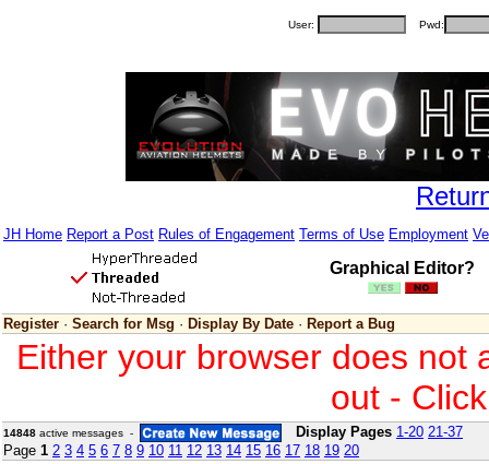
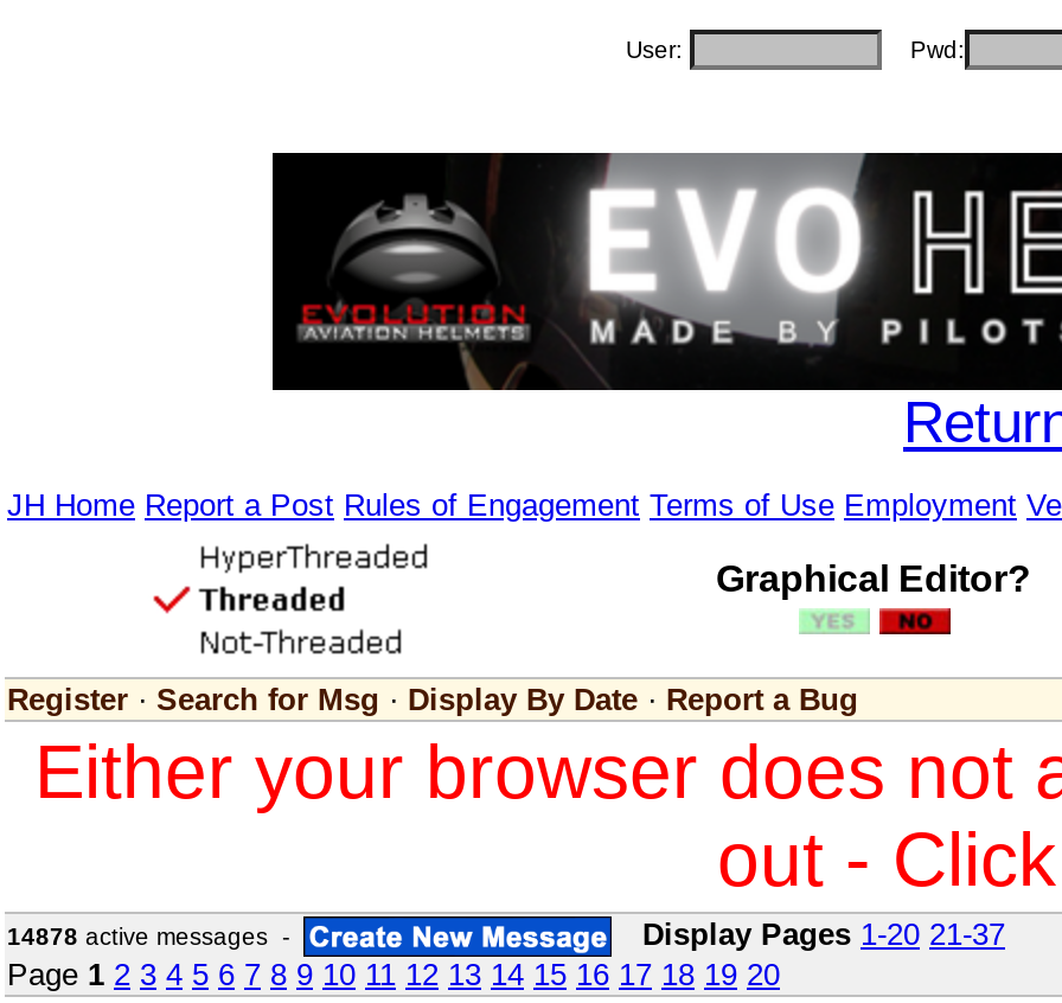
- 14848 active messages -
+ 14878 active messages -
